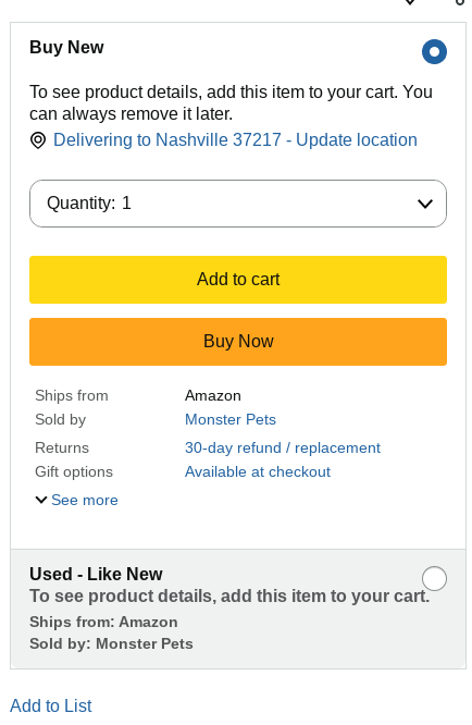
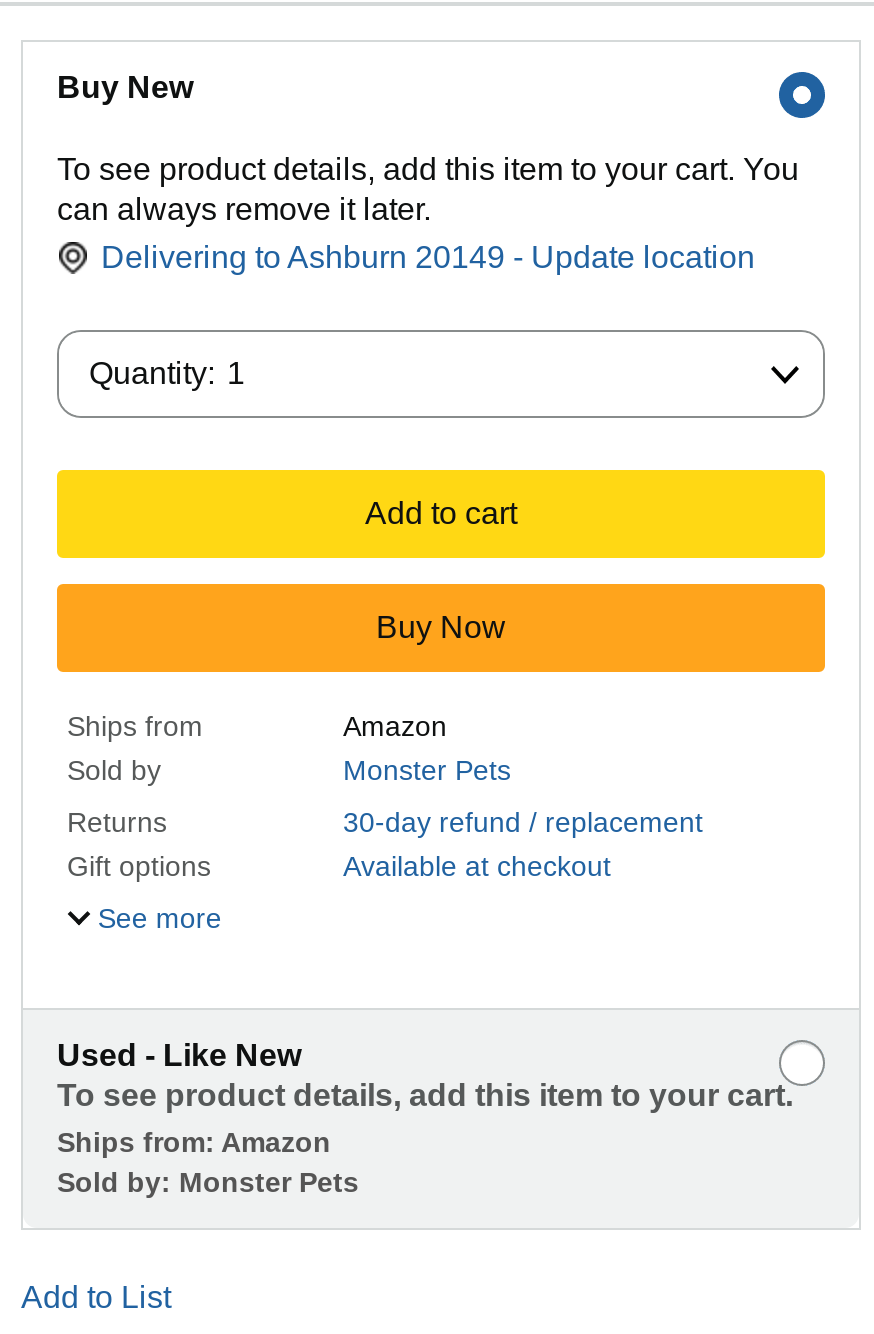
- Delivering to Nashville 37217 - Update location
+ Delivering to Ashburn 20149 - Update location
